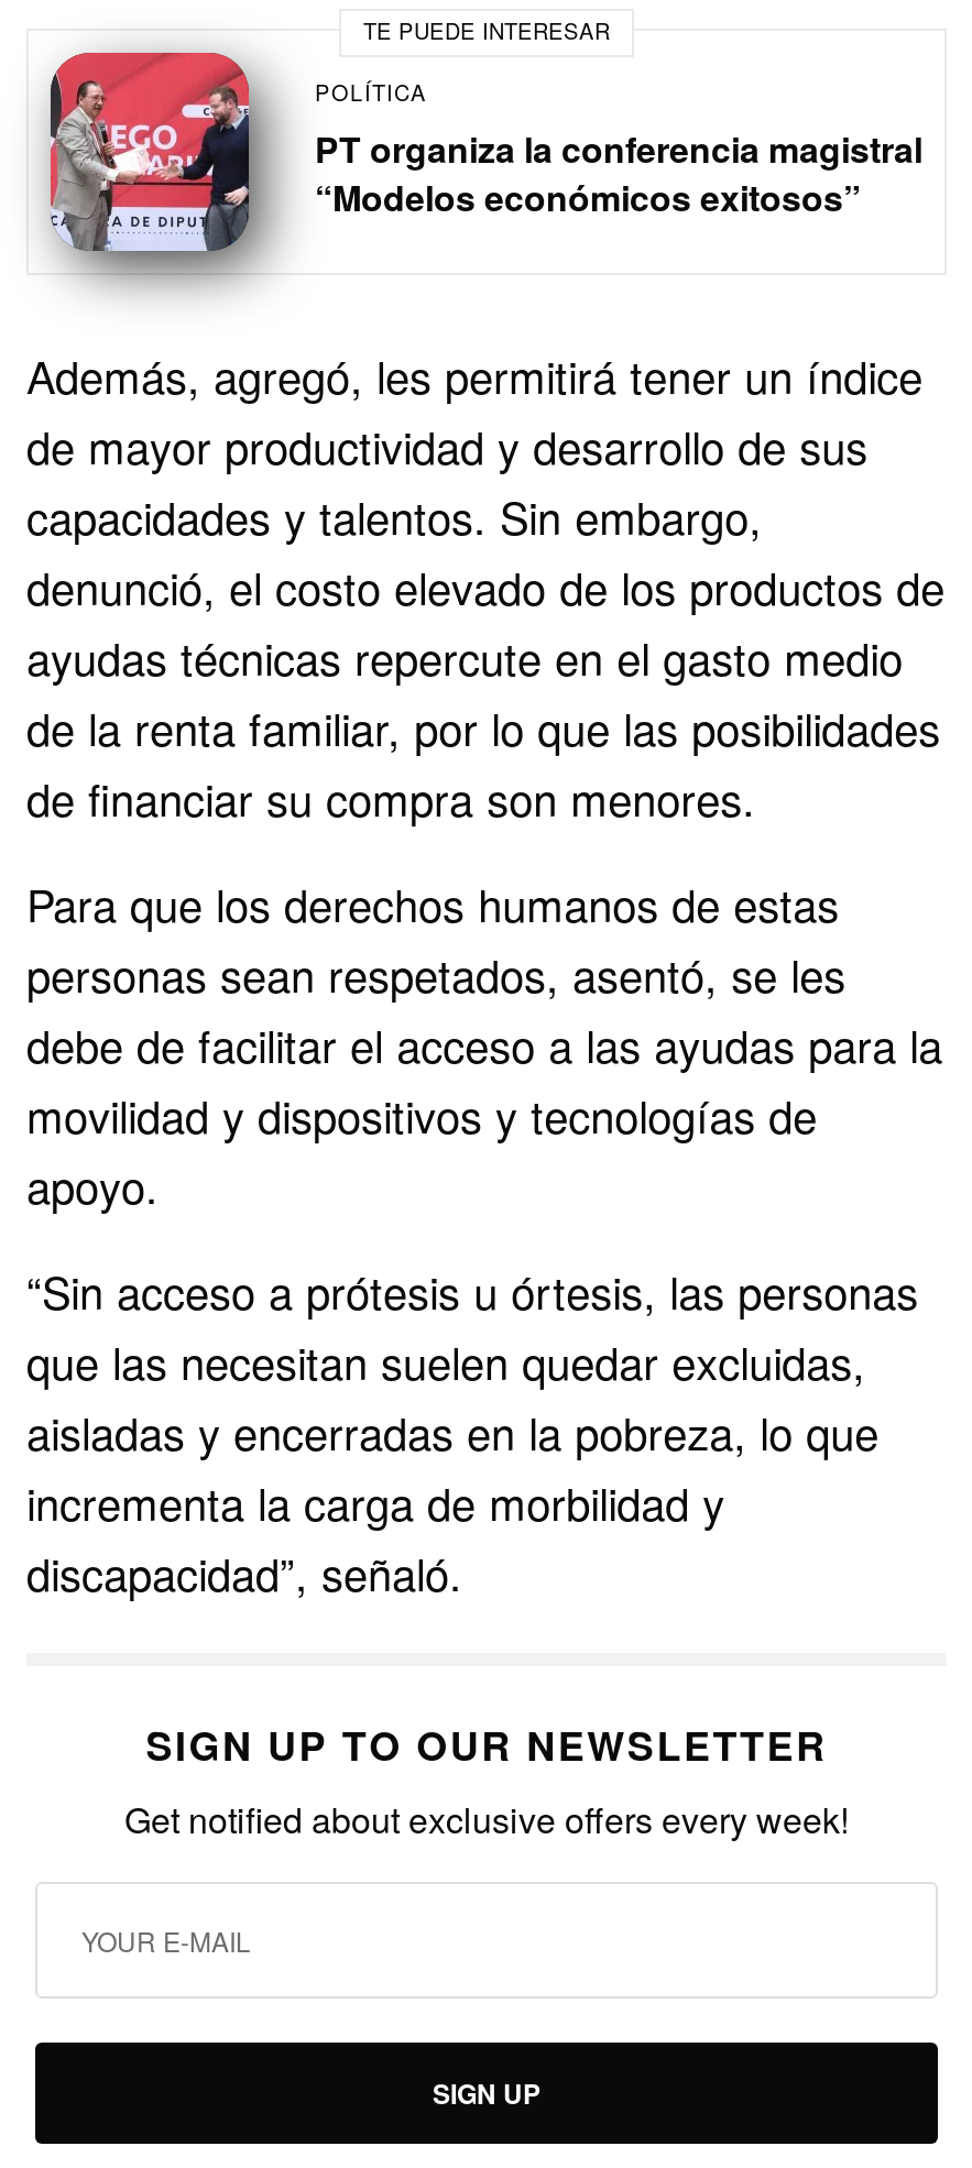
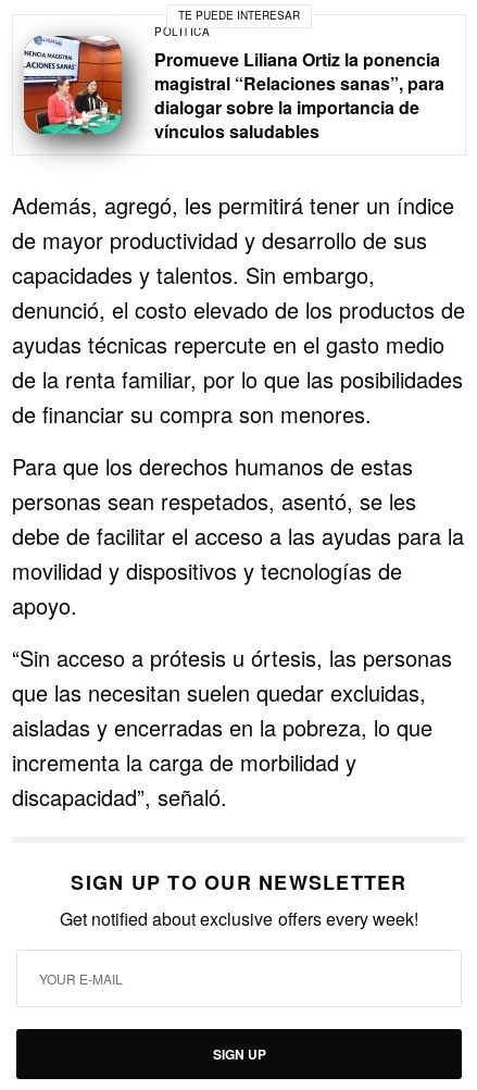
- [image]
- PT organiza la conferencia magistral
- “Modelos económicos exitosos”
+ [image]
+ Promueve Liliana Ortiz la ponencia
+ magistral “Relaciones sanas”, para
+ dialogar sobre la importancia de
+ vínculos saludables
